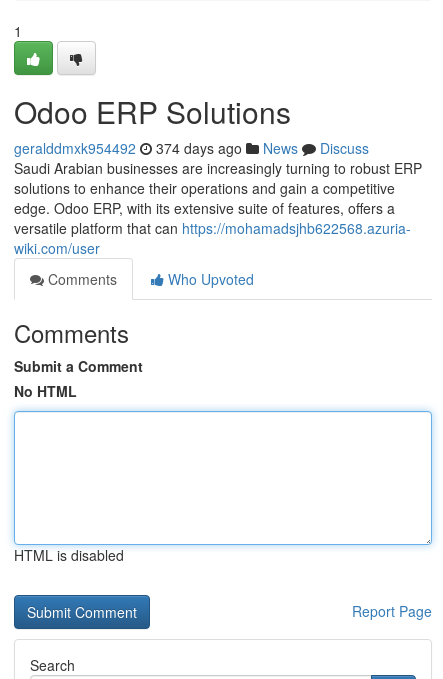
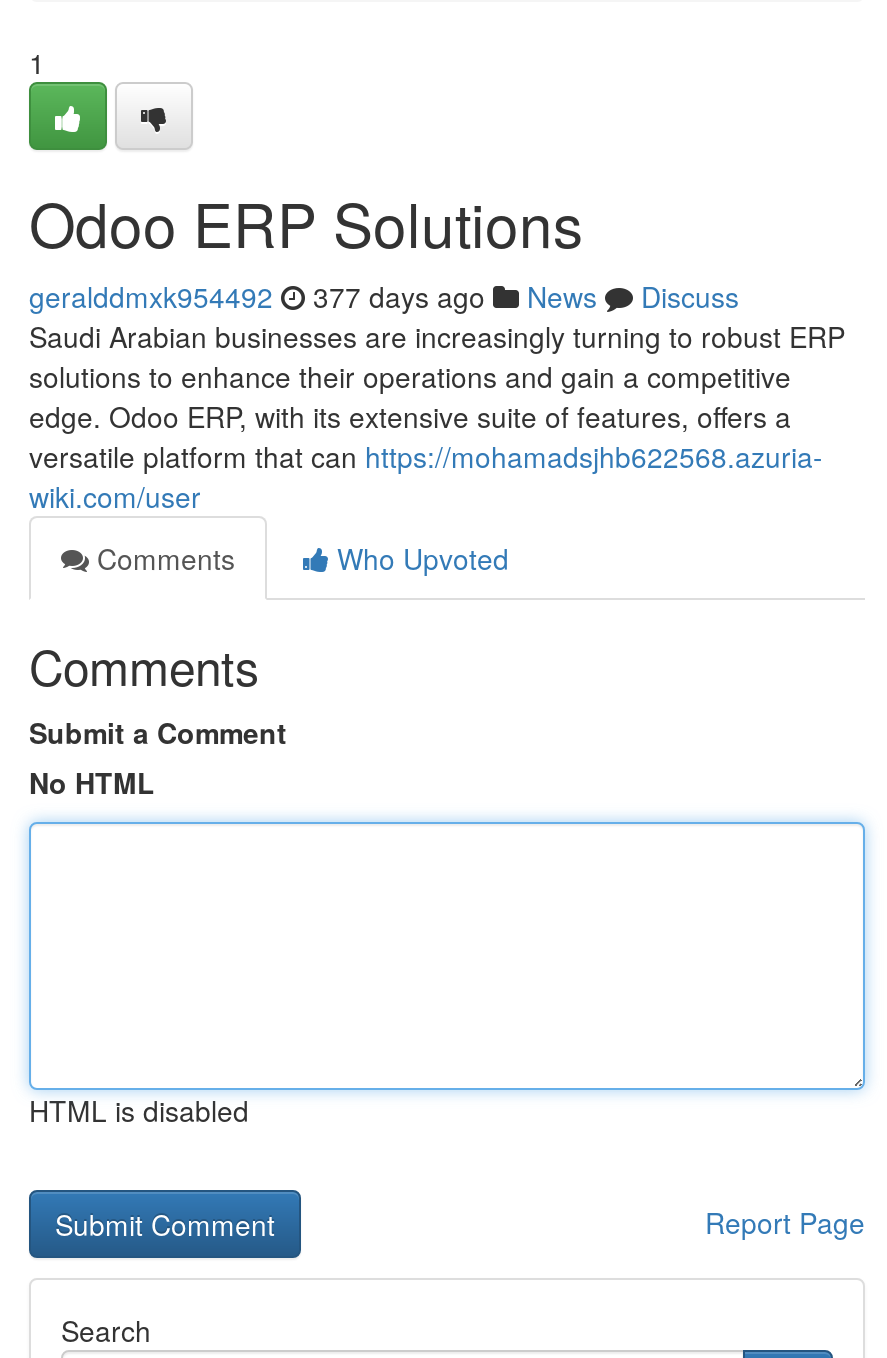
- geralddmxk954492 374 days ago News Discuss
+ geralddmxk954492 377 days ago News Discuss
